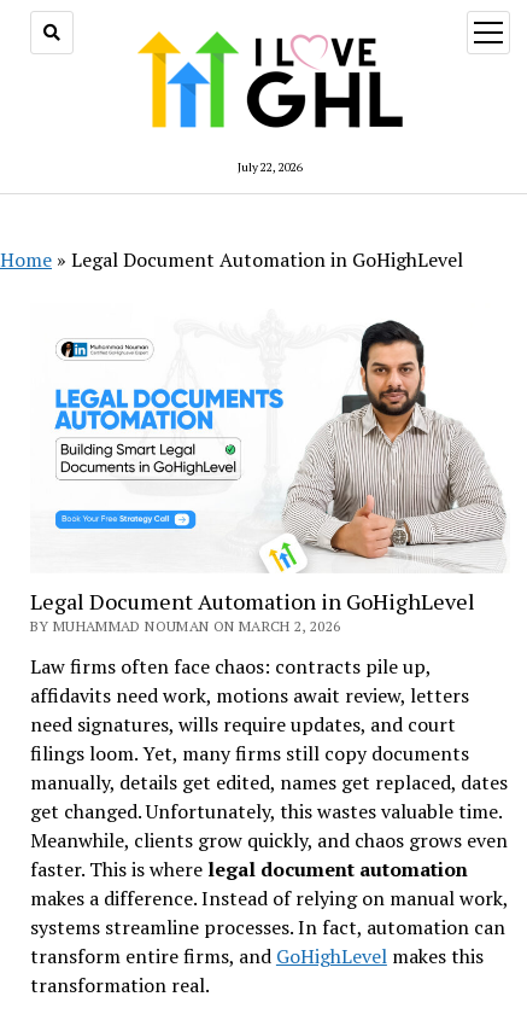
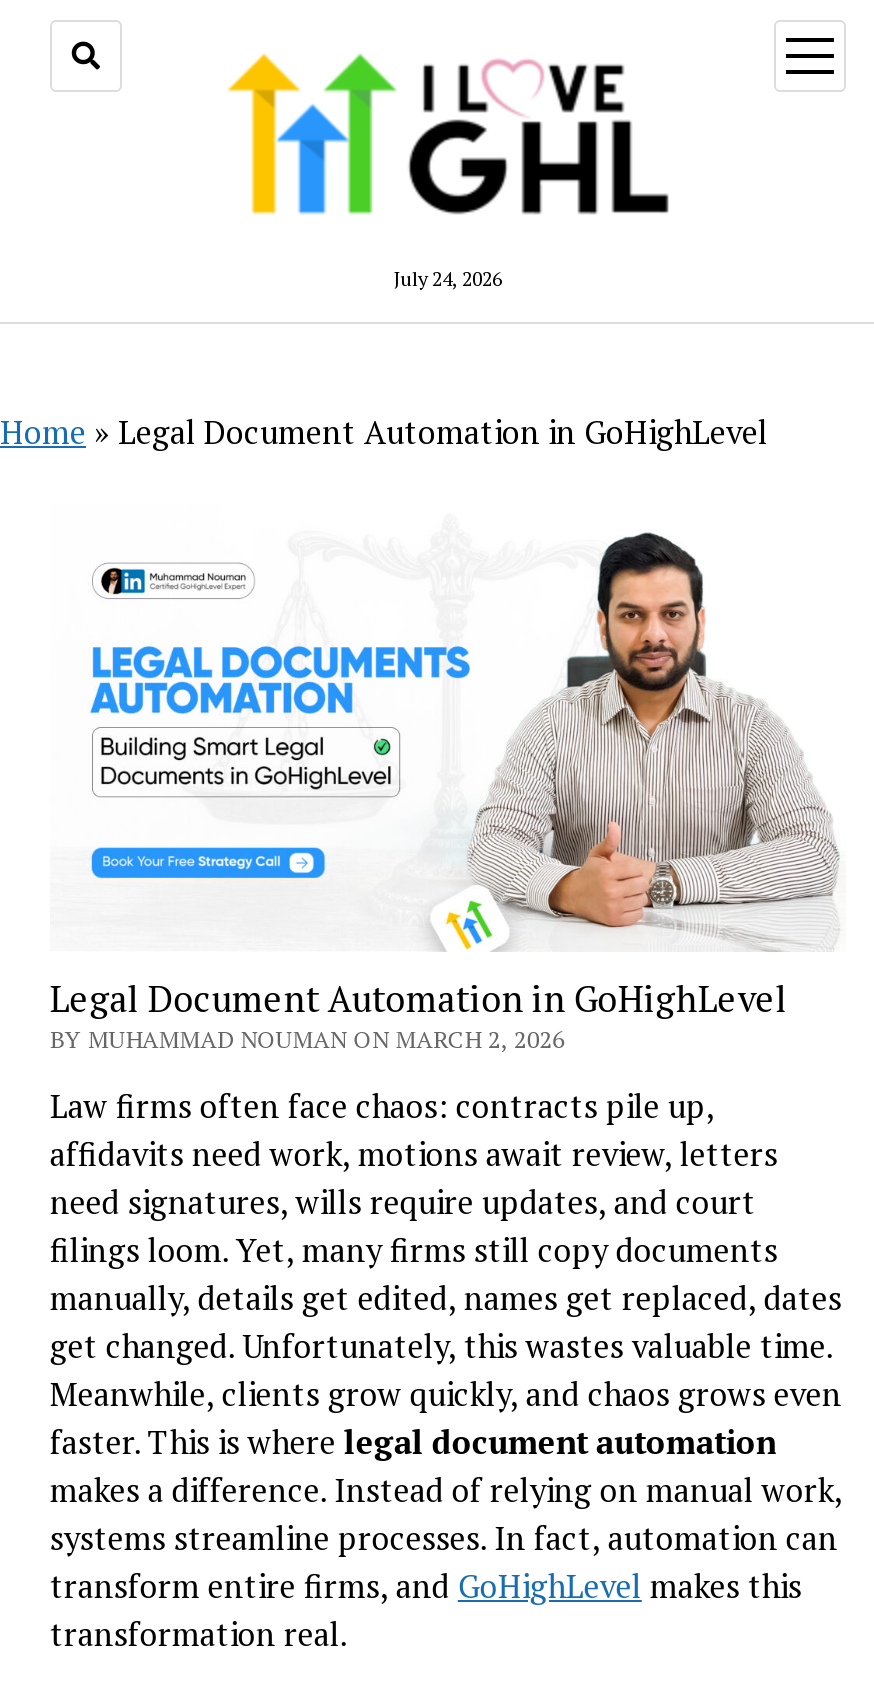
- July 22, 2026
+ July 24, 2026
